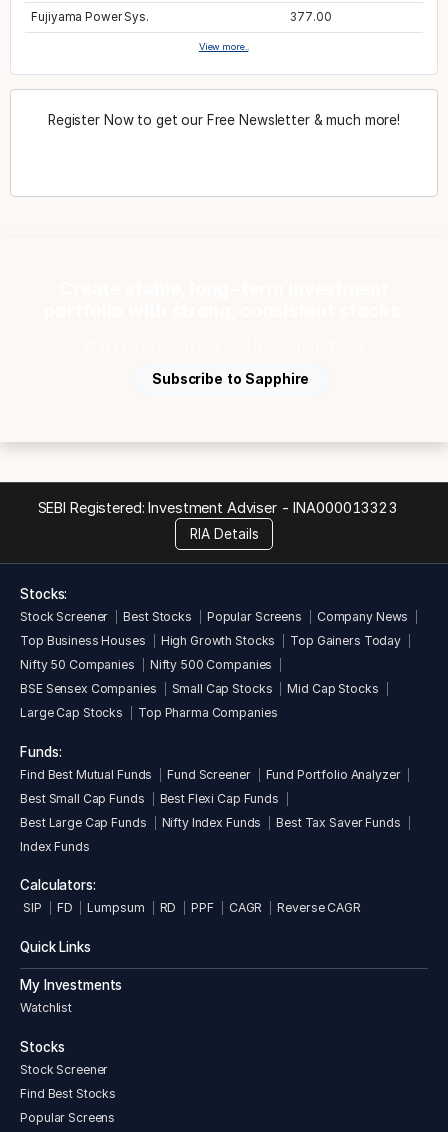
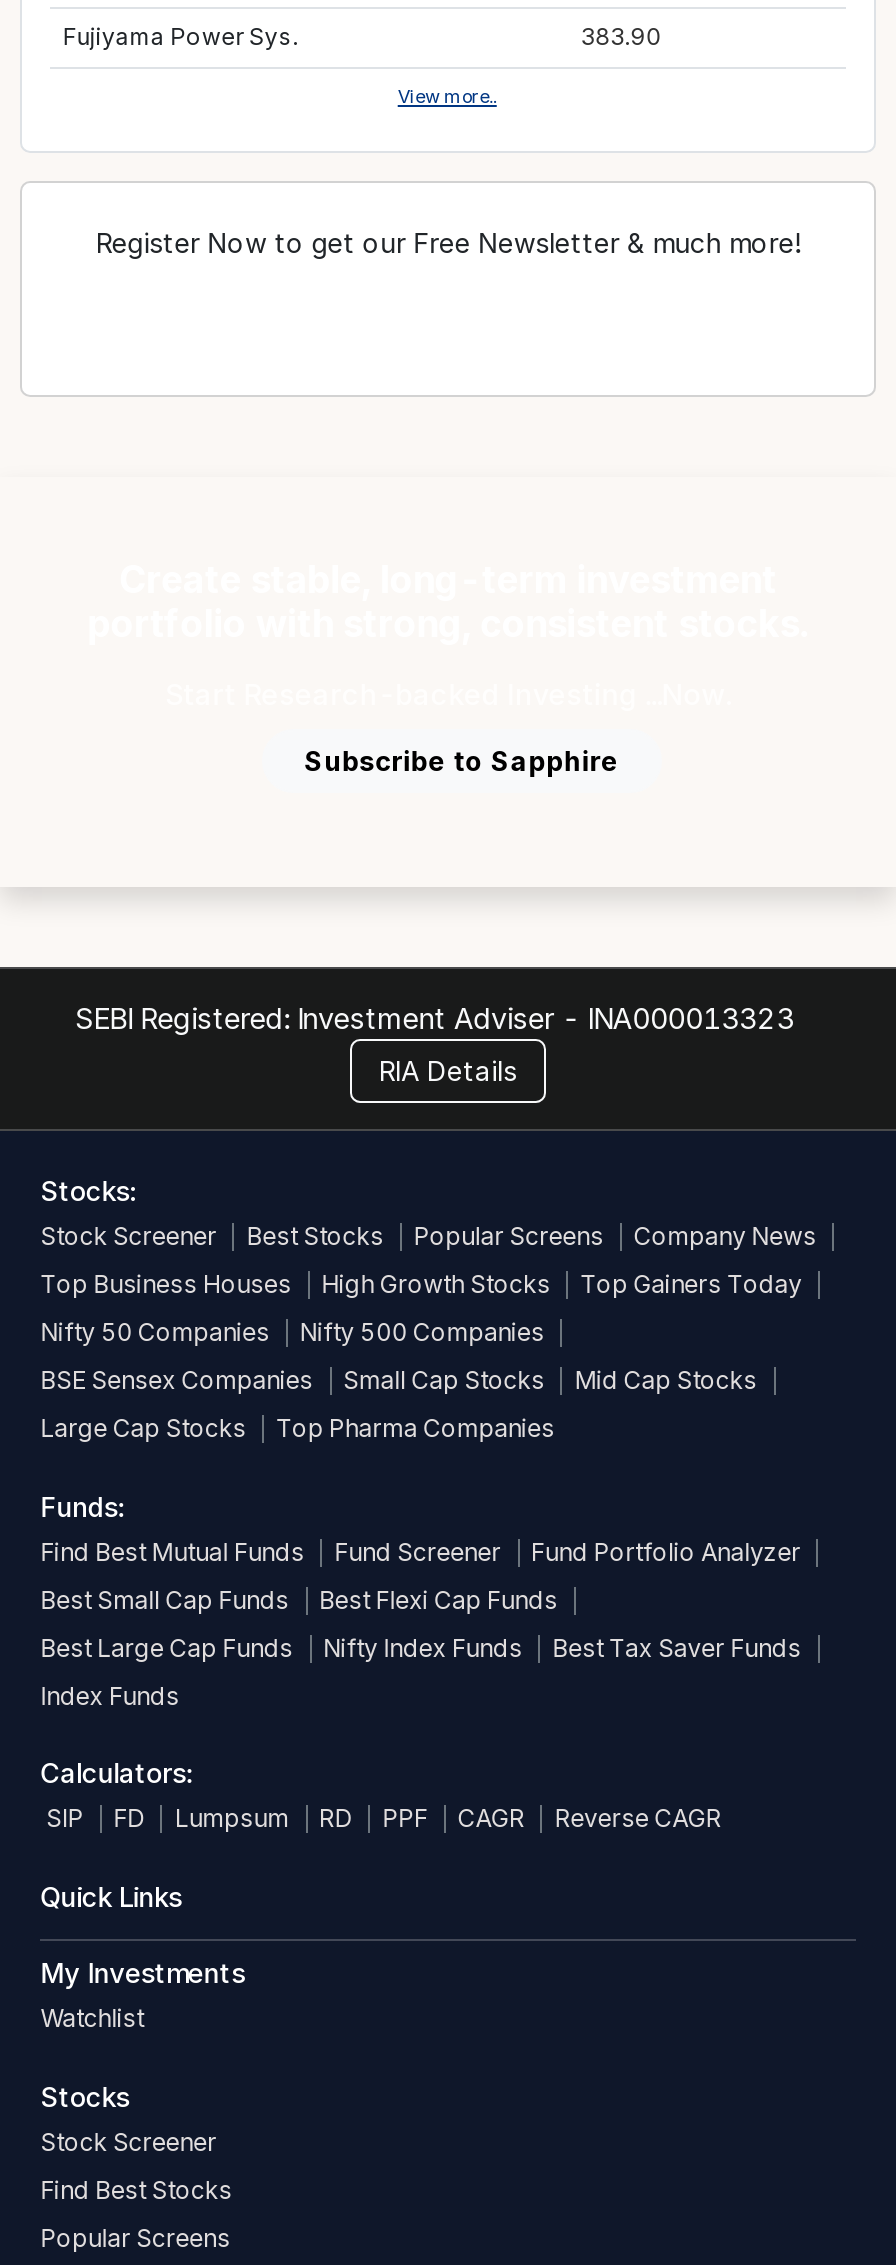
- 377.00
+ 383.90
